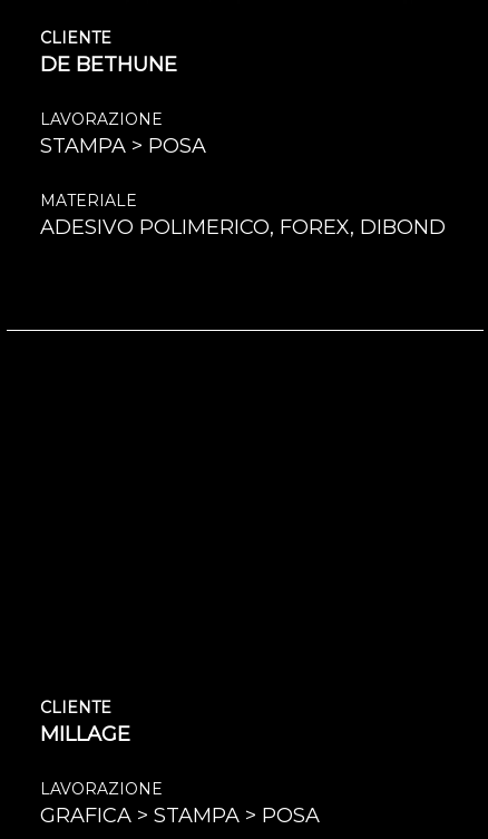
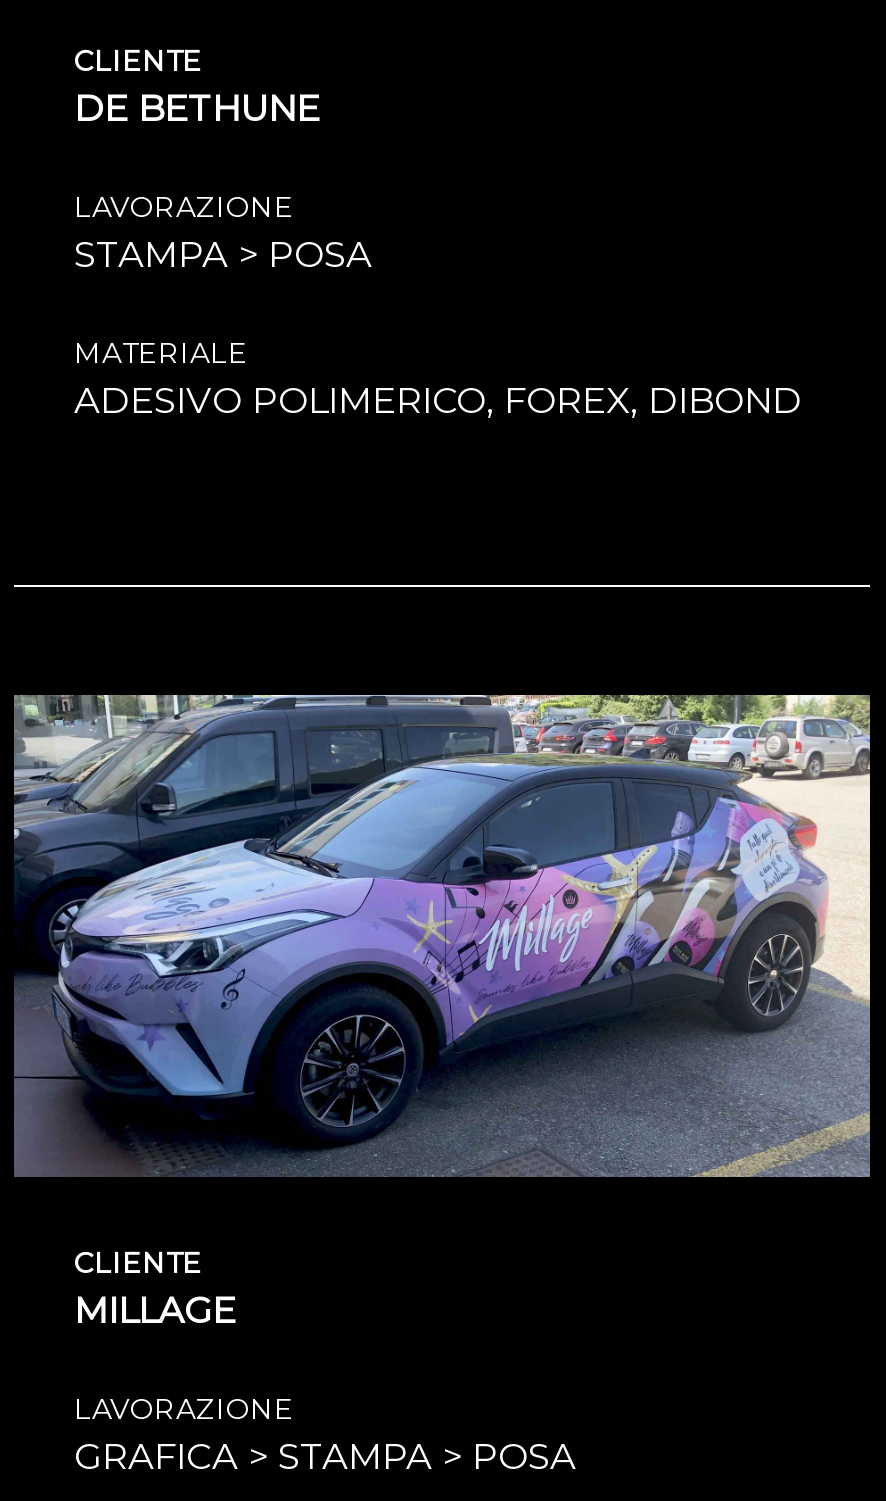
+ [image]
